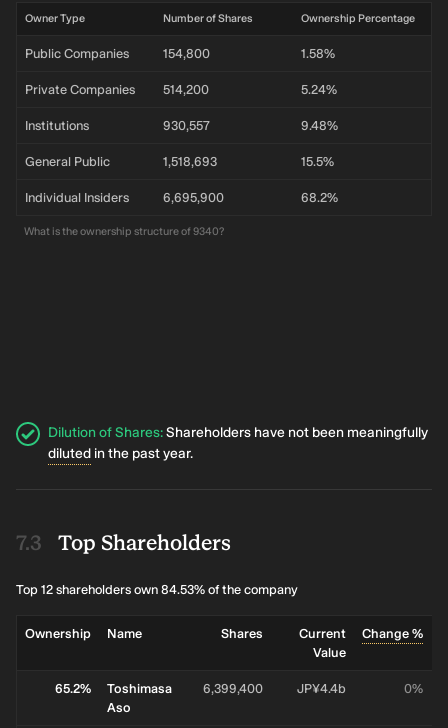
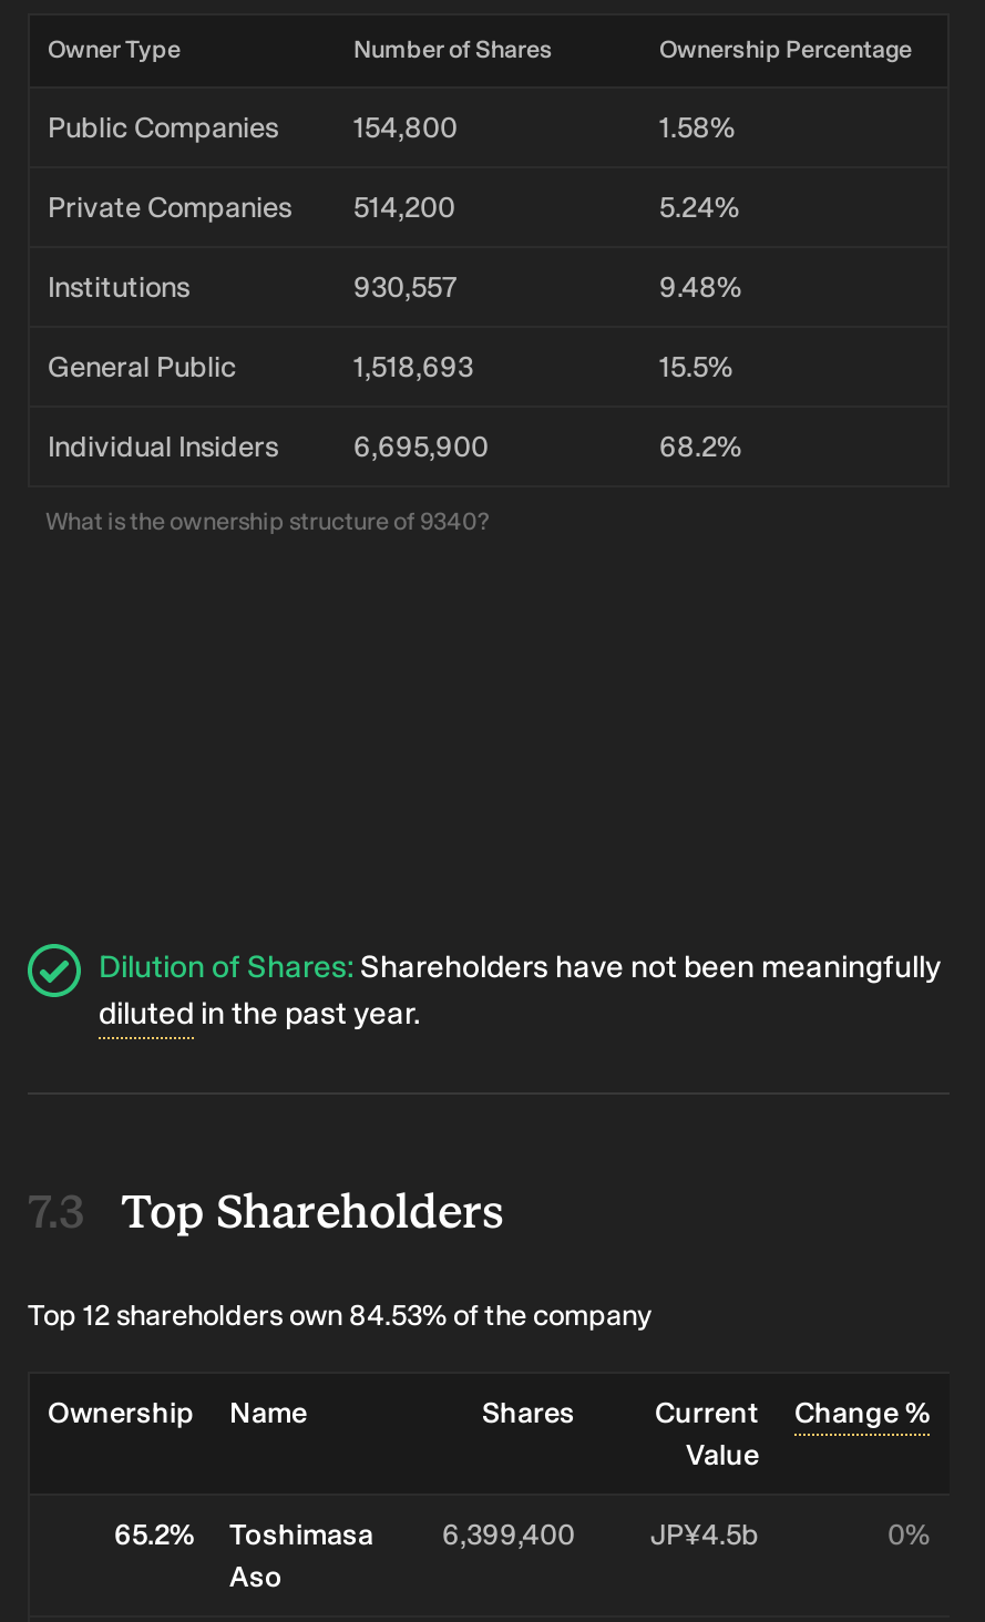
- JP¥4.4b
+ JP¥4.5b
